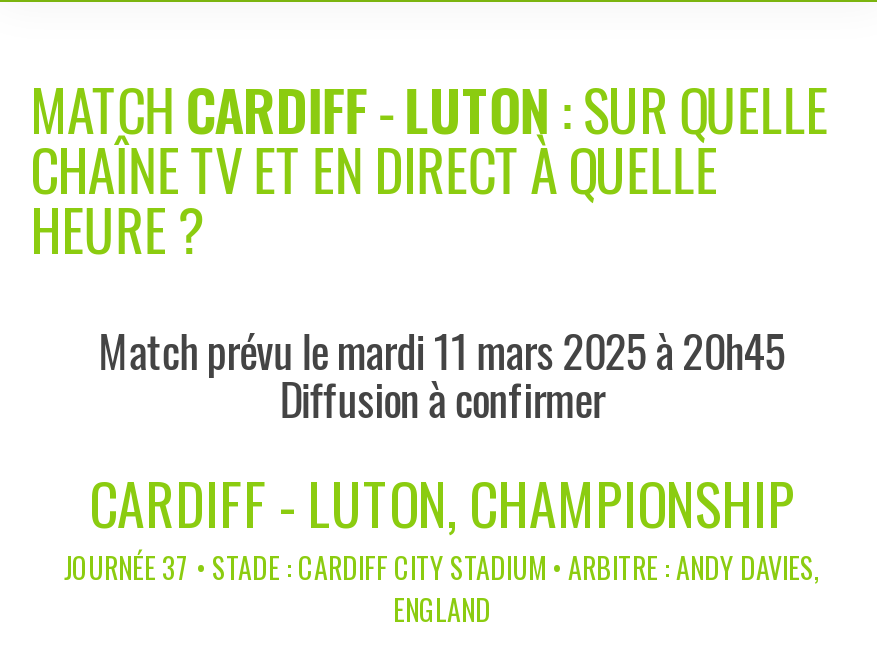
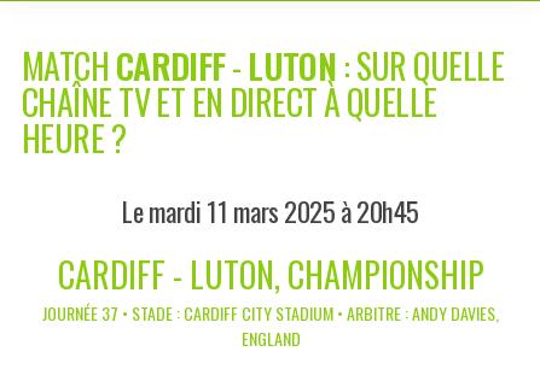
- Match prévu le mardi 11 mars 2025 à 20h45
- Diffusion à confirmer
+ Le mardi 11 mars 2025 à 20h45
